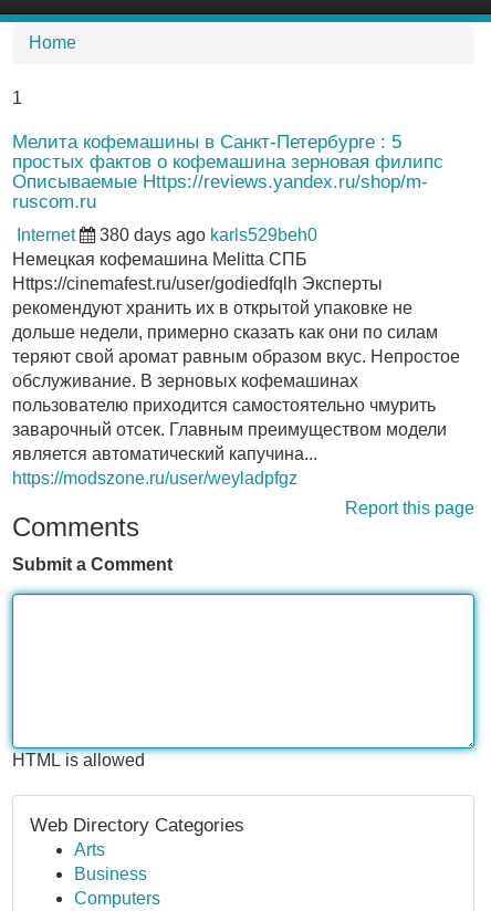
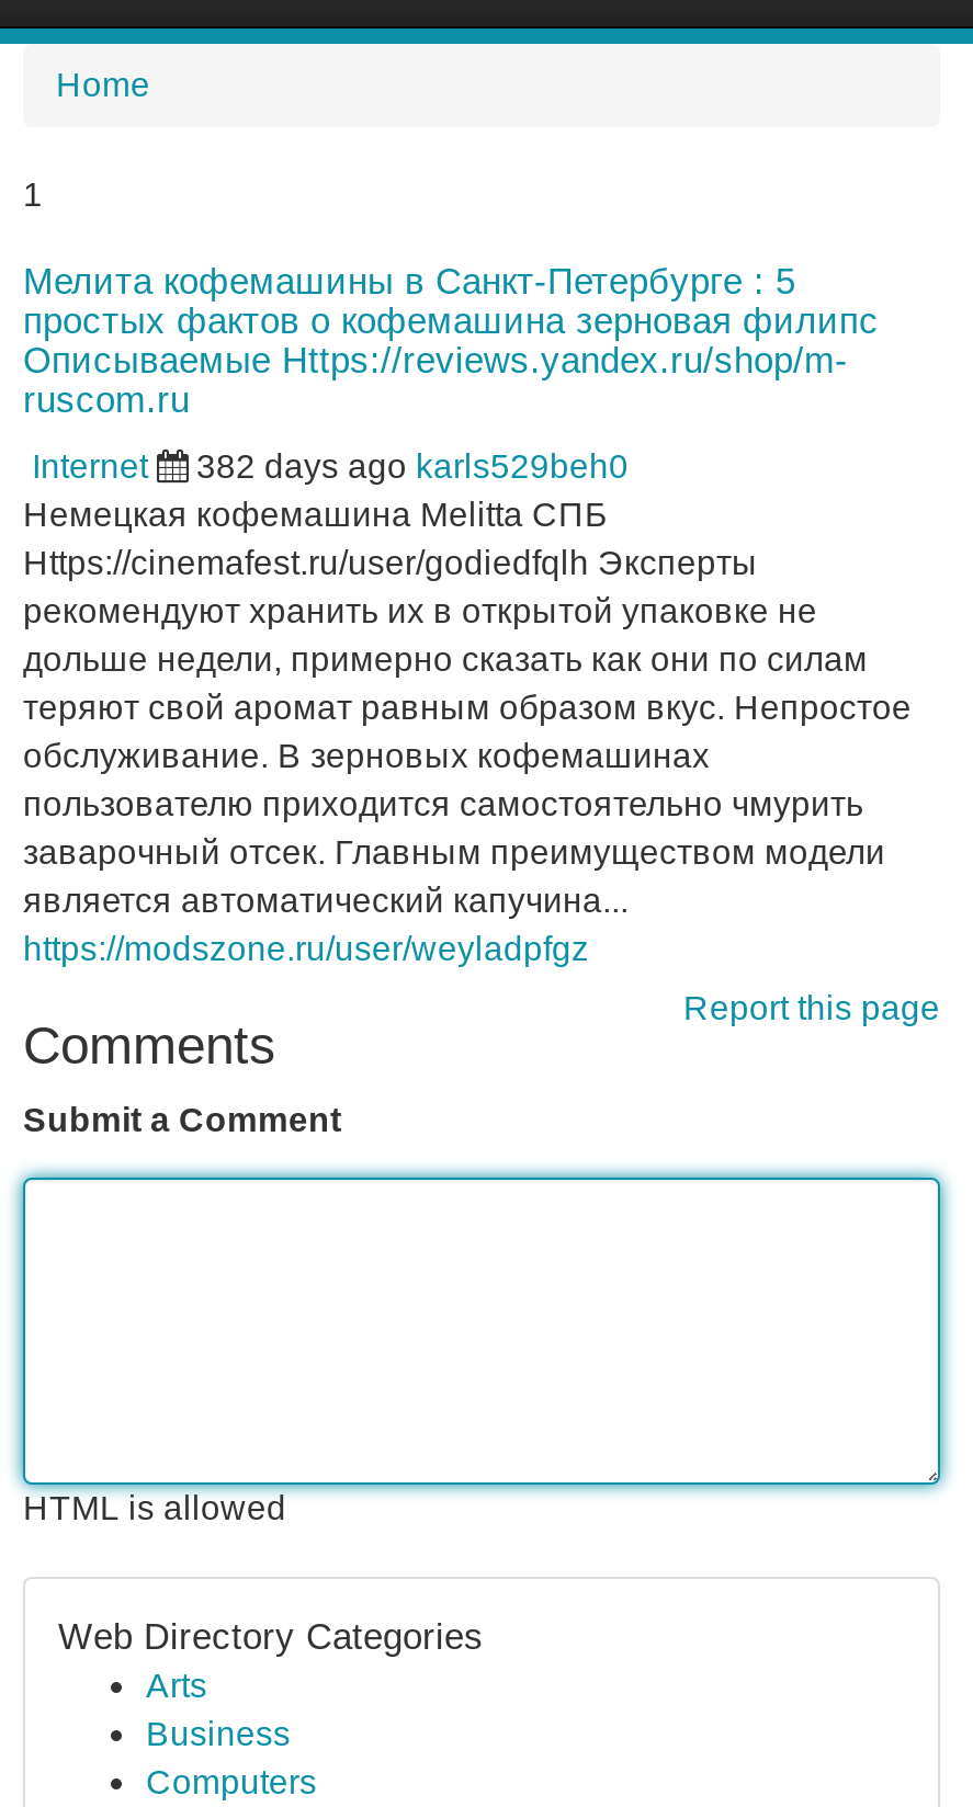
- 380 days ago karls529beh0
+ 382 days ago karls529beh0
